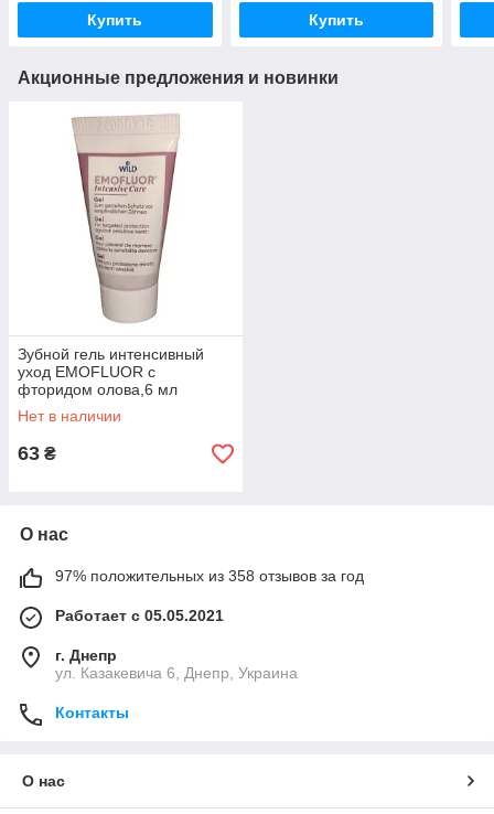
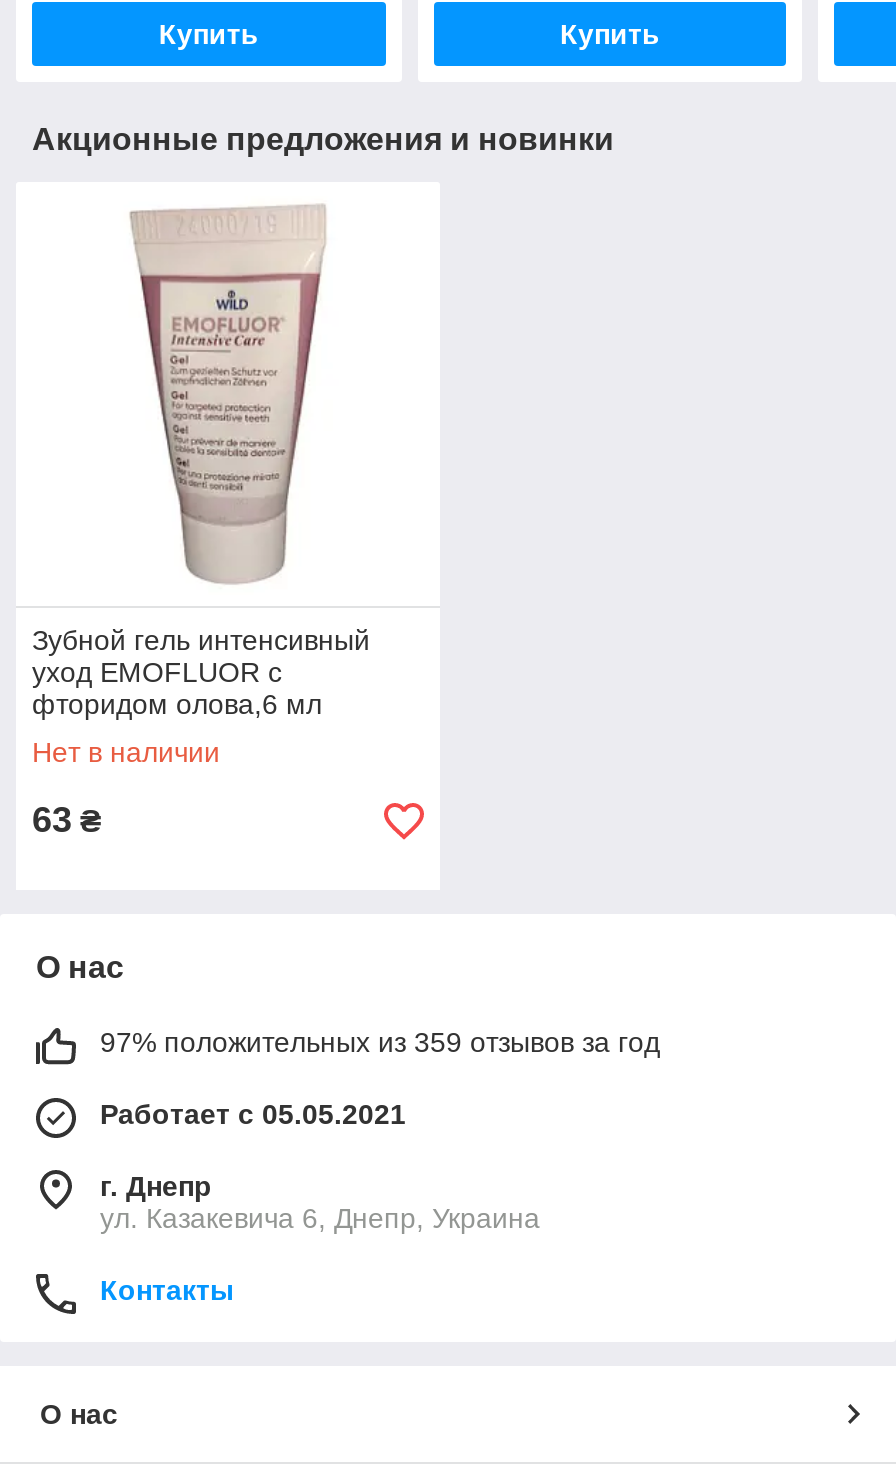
- 97% положительных из 358 отзывов за год
+ 97% положительных из 359 отзывов за год
